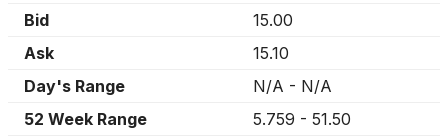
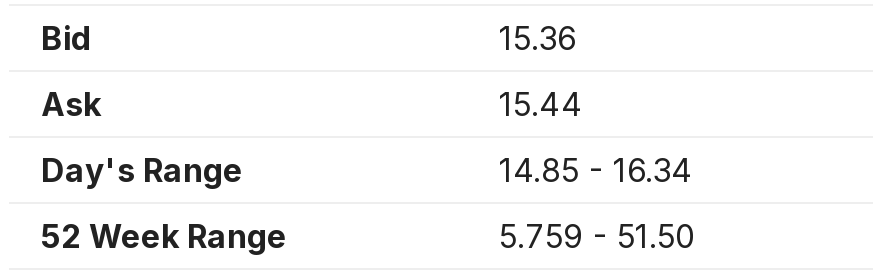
- 15.00
+ 15.36

- 15.10
+ 15.44

- N/A - N/A
+ 14.85 - 16.34
